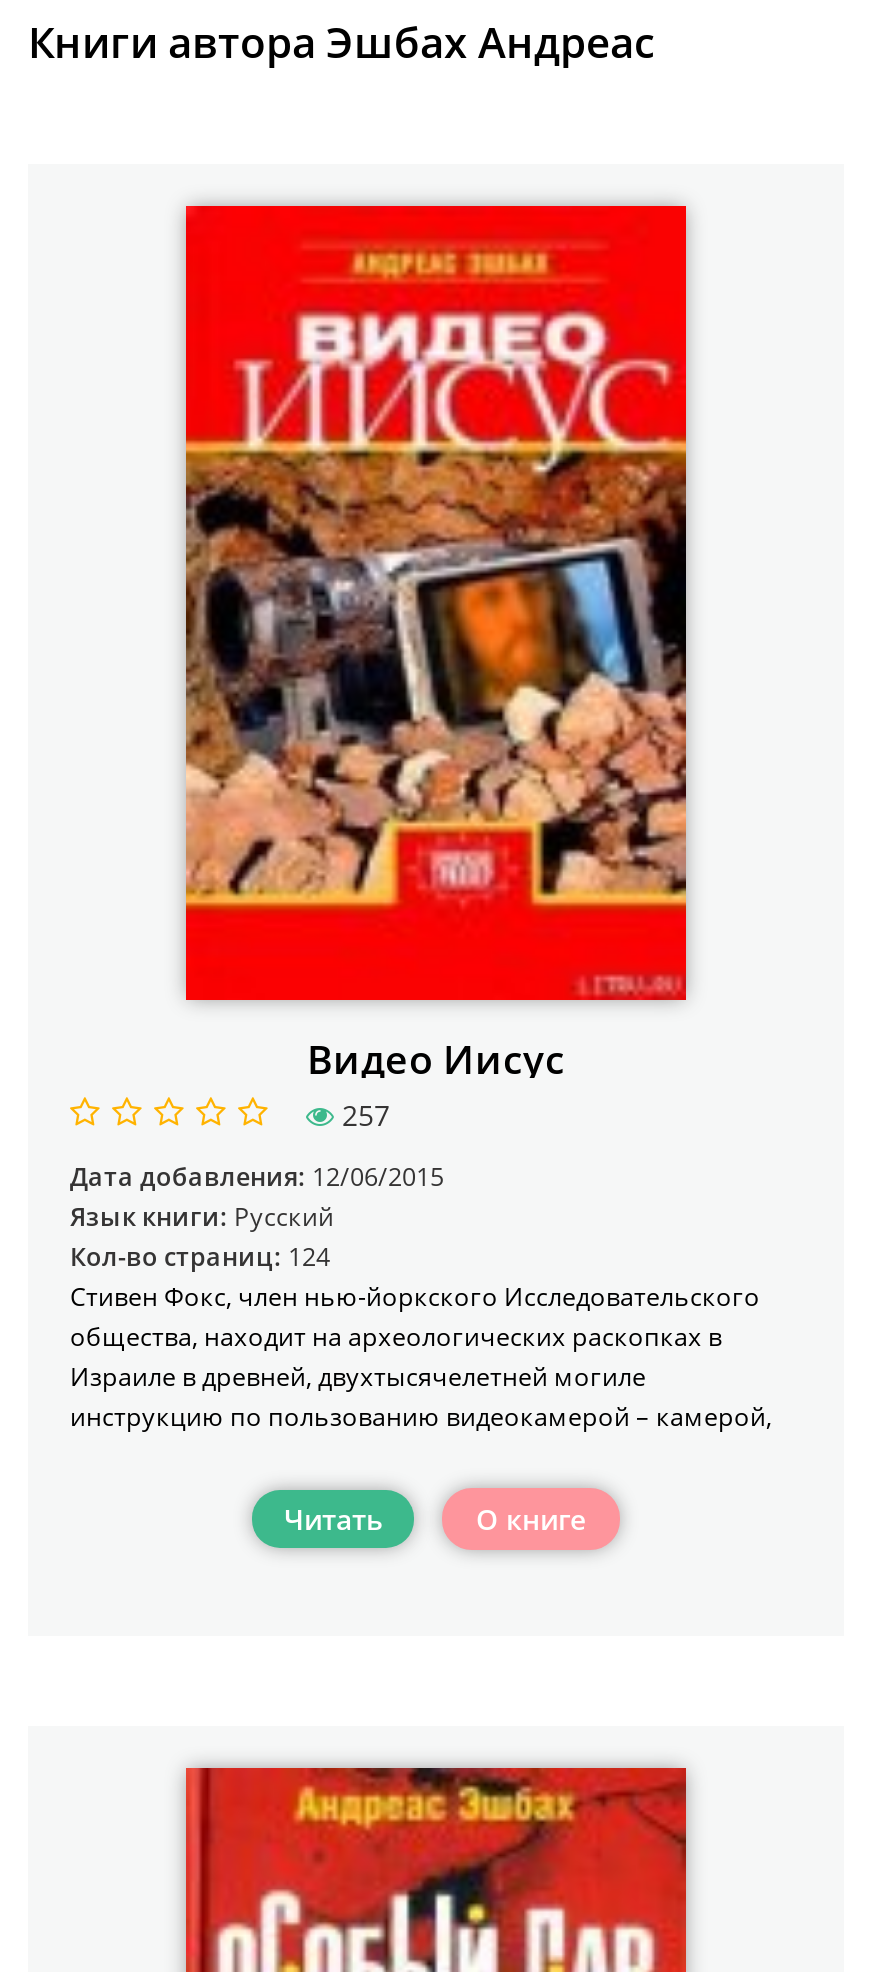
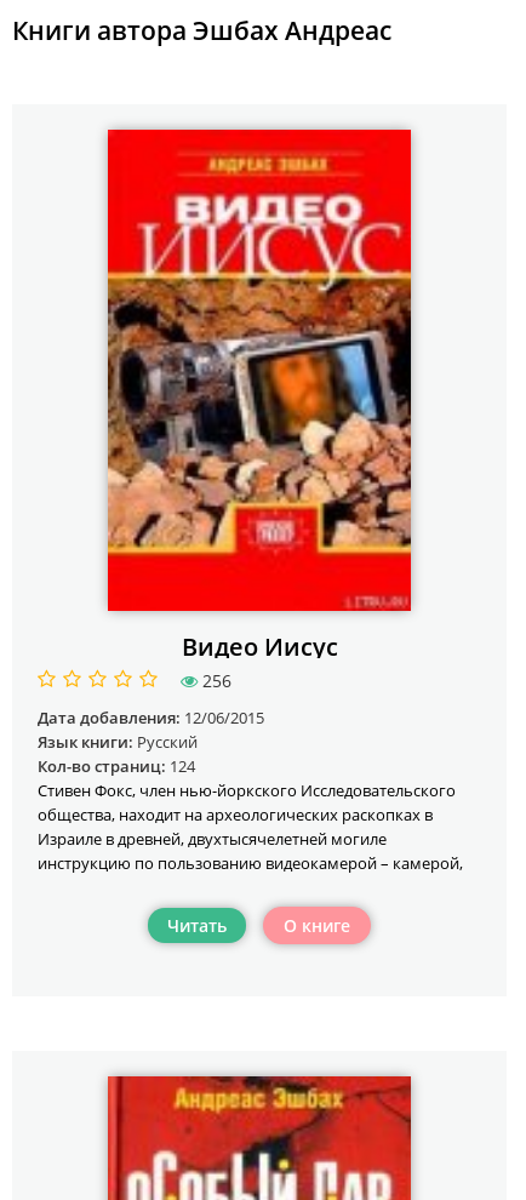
- 257
+ 256
